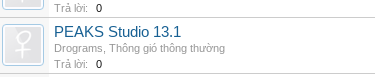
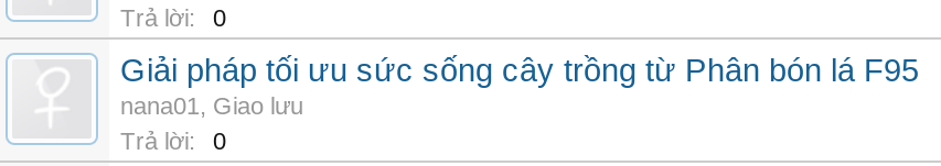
- PEAKS Studio 13.1
- Drograms, Thông gió thông thường
+ Giải pháp tối ưu sức sống cây trồng từ Phân bón lá F95
+ nana01, Giao lưu
